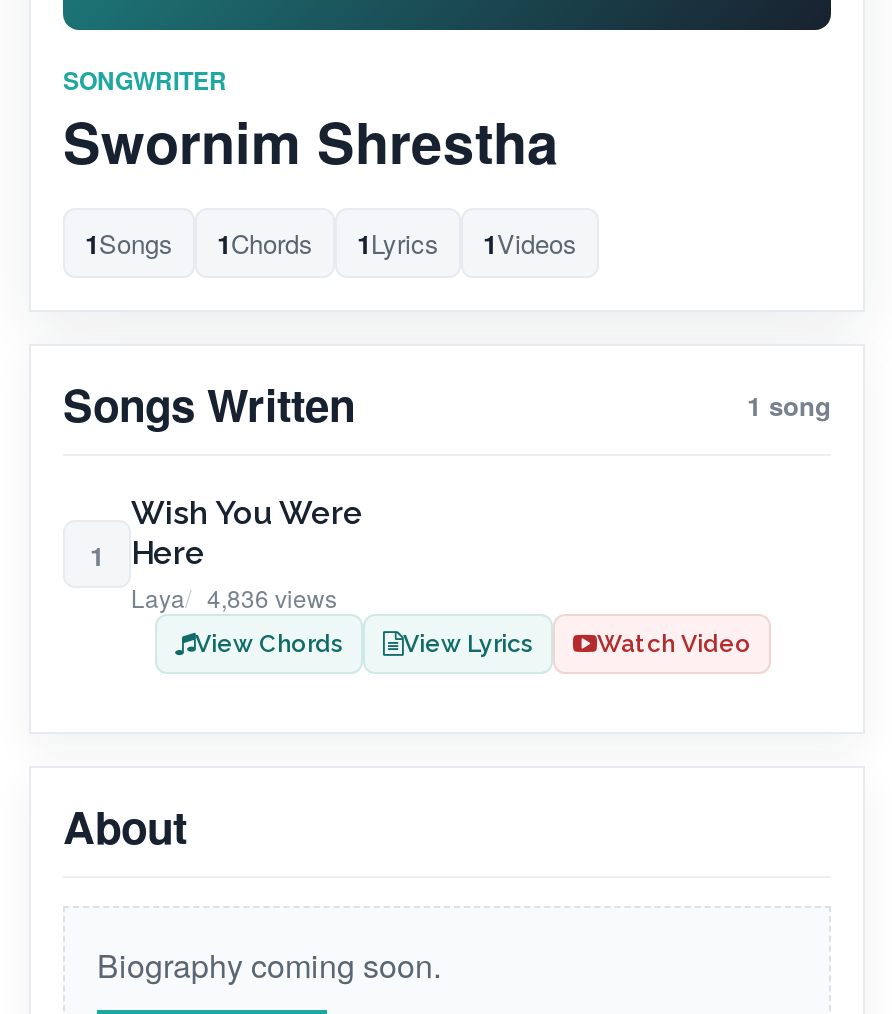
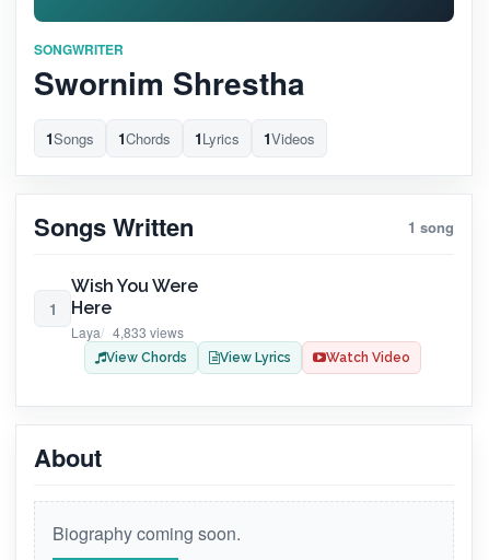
- Laya 4,836 views
+ Laya 4,833 views
